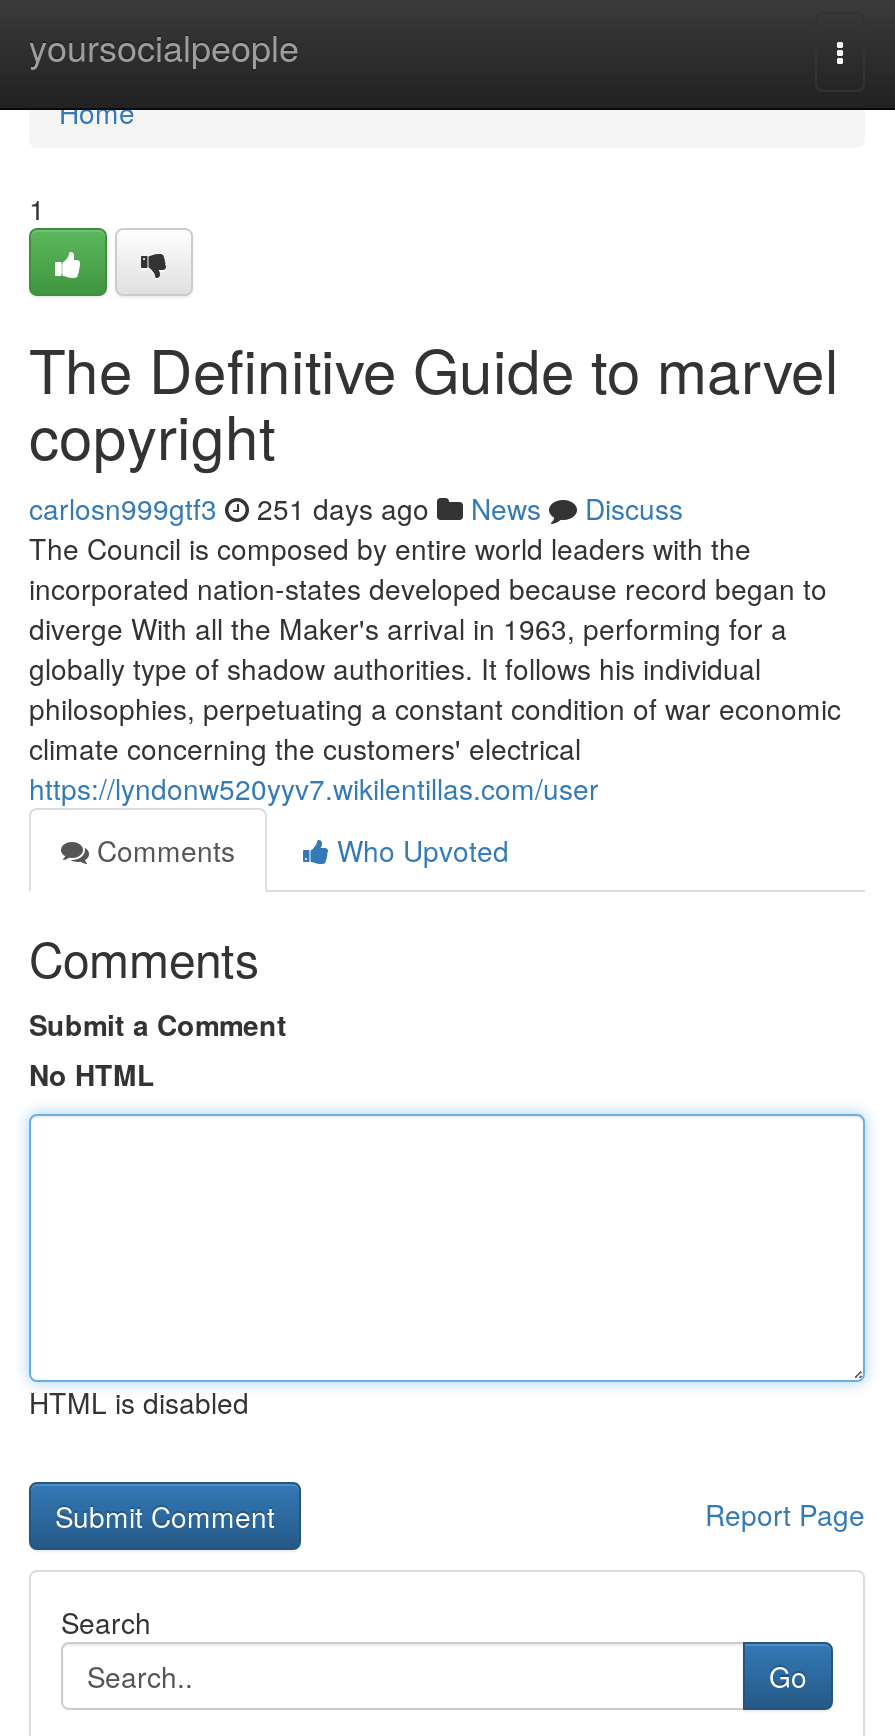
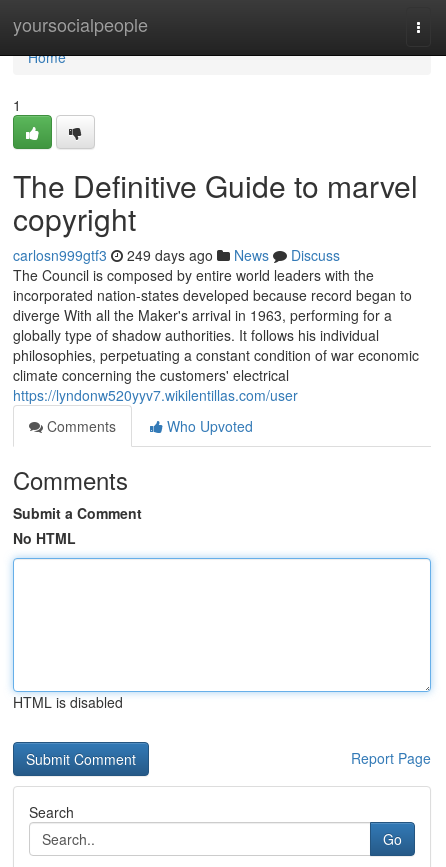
- carlosn999gtf3 251 days ago News Discuss
+ carlosn999gtf3 249 days ago News Discuss
